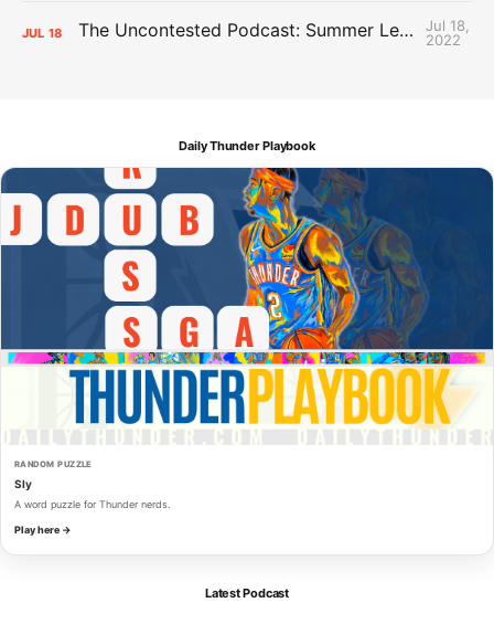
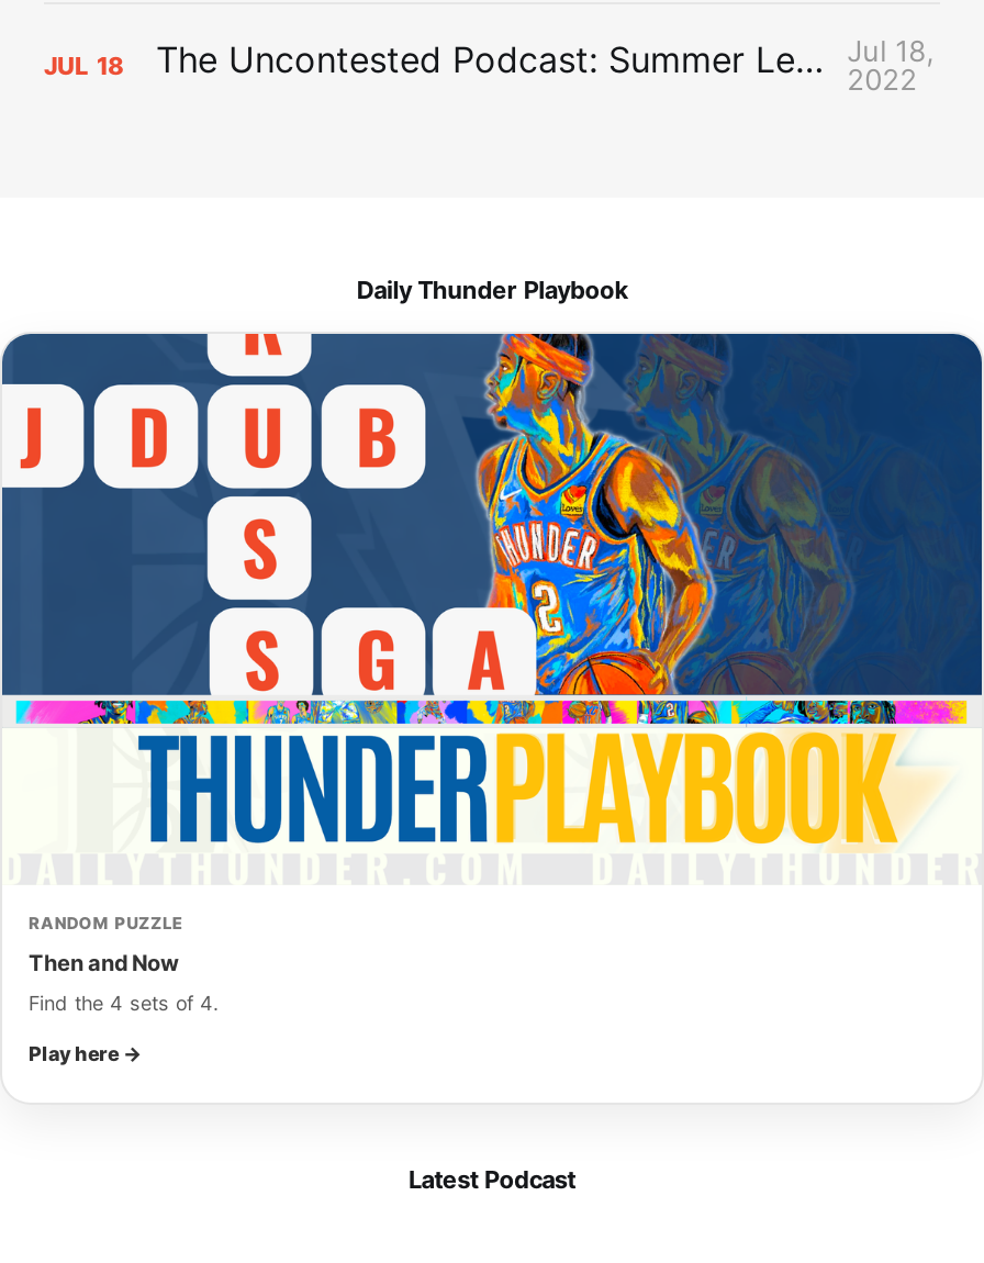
- Sly
+ Then and Now

- A word puzzle for Thunder nerds.
+ Find the 4 sets of 4.
